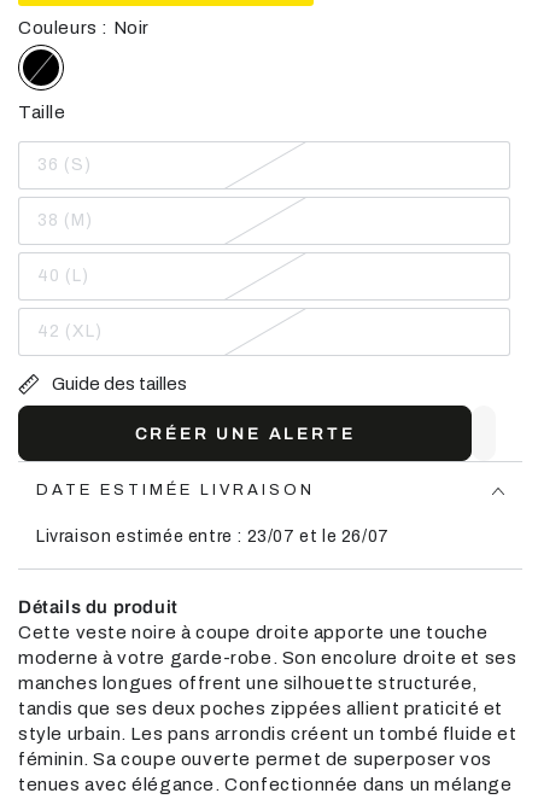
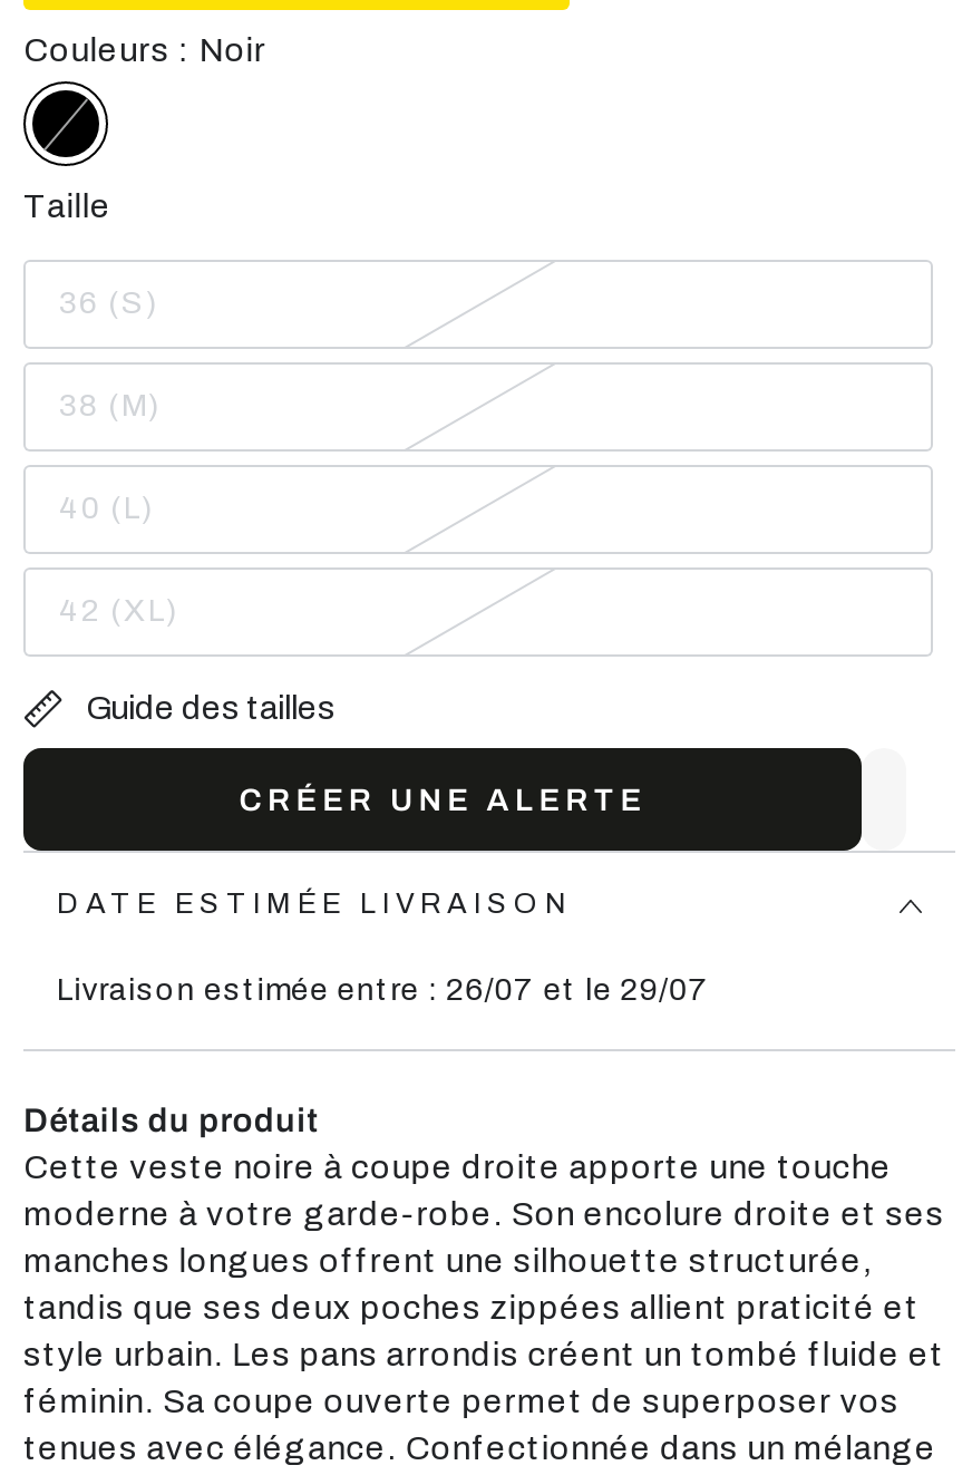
- Livraison estimée entre : 23/07 et le 26/07
+ Livraison estimée entre : 26/07 et le 29/07
